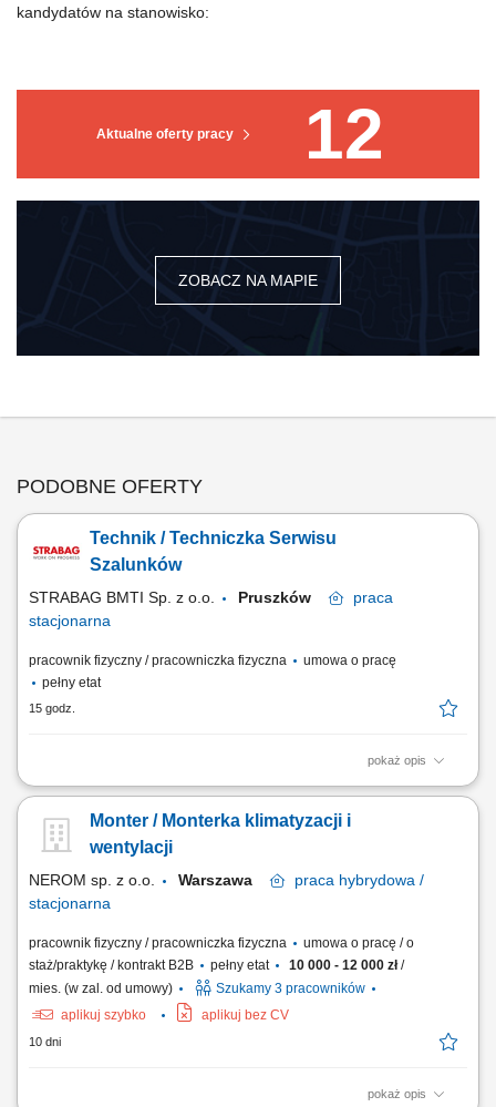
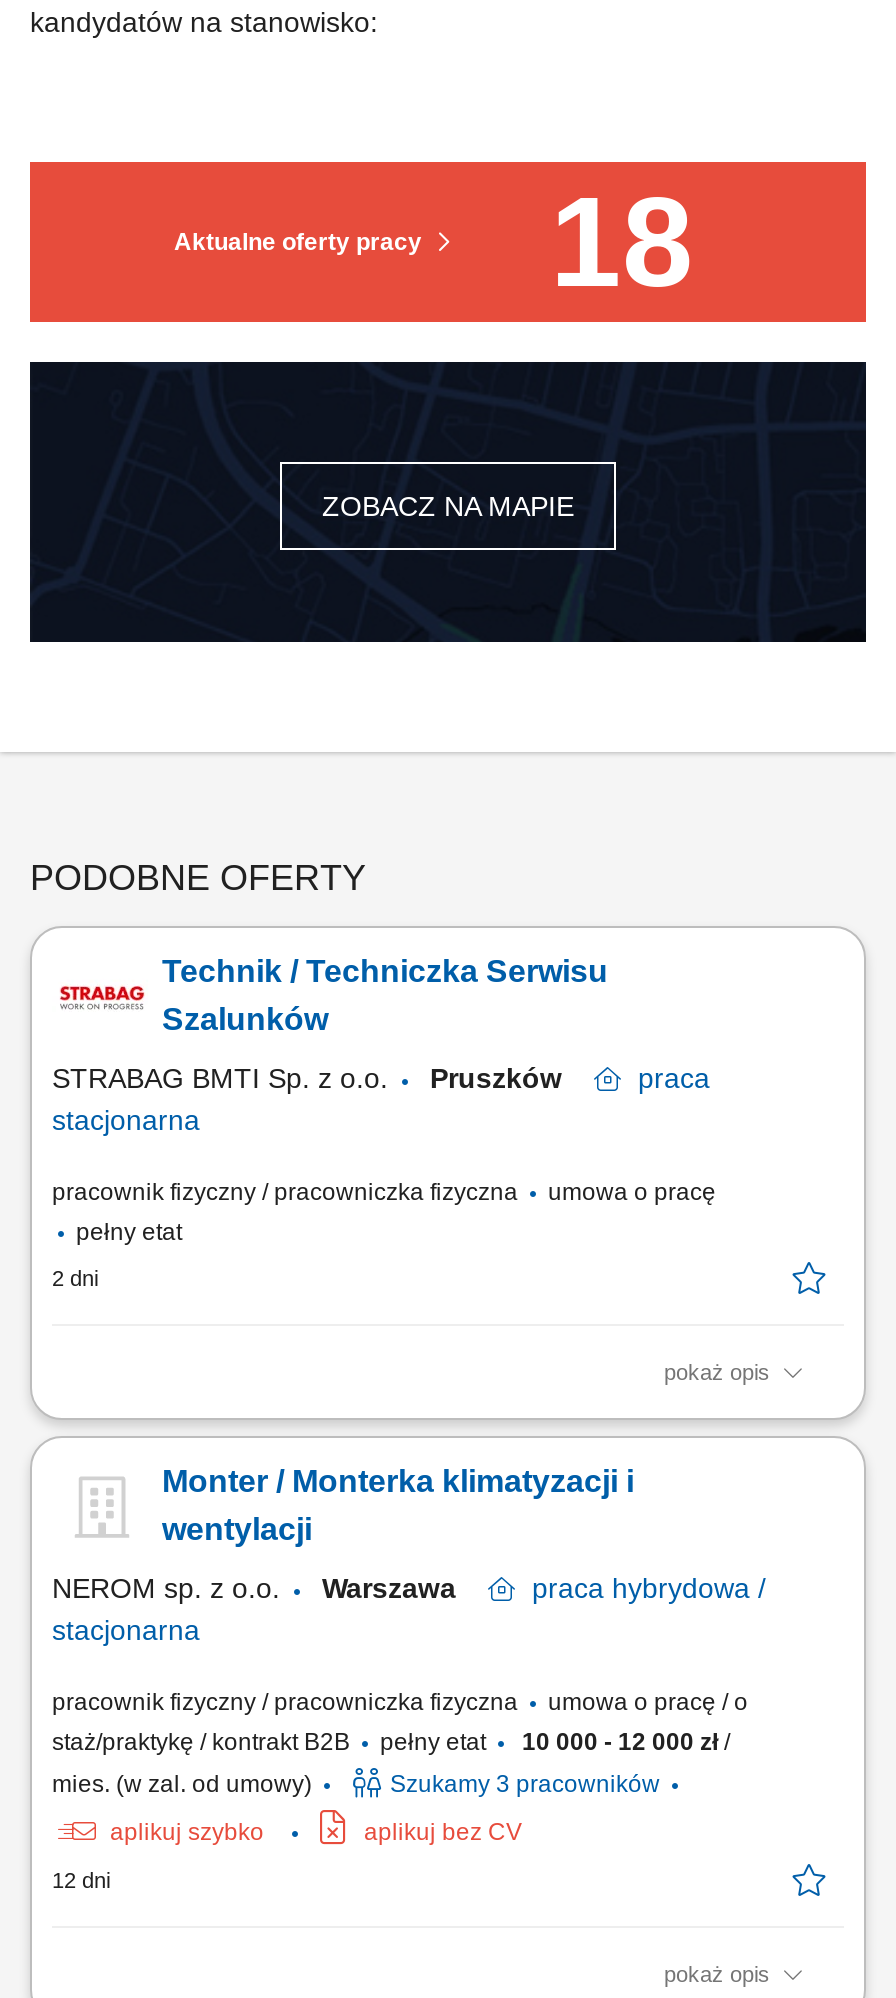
- 12
+ 18

- 15 godz.
+ 2 dni

- 10 dni
+ 12 dni
